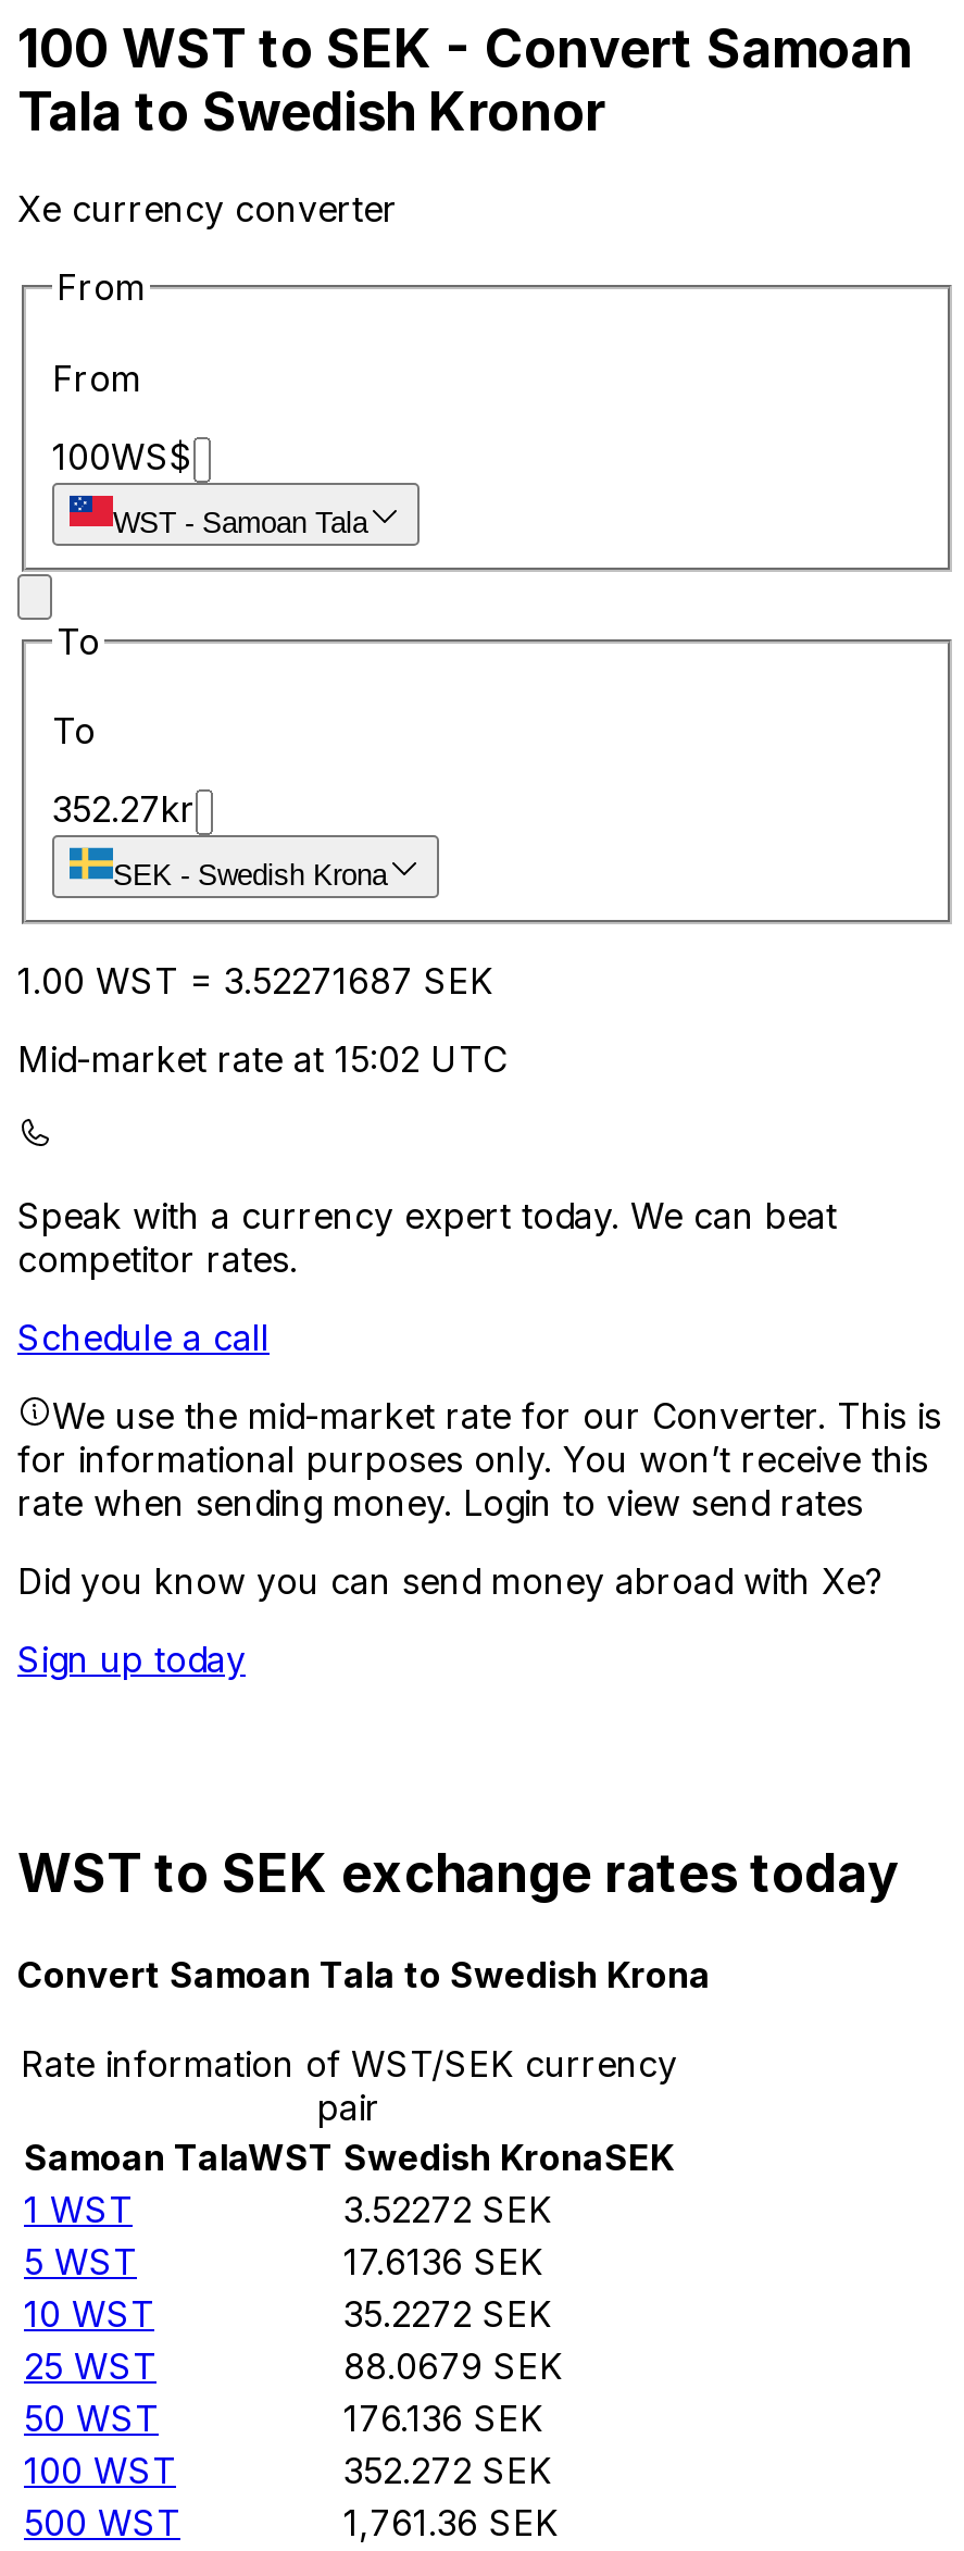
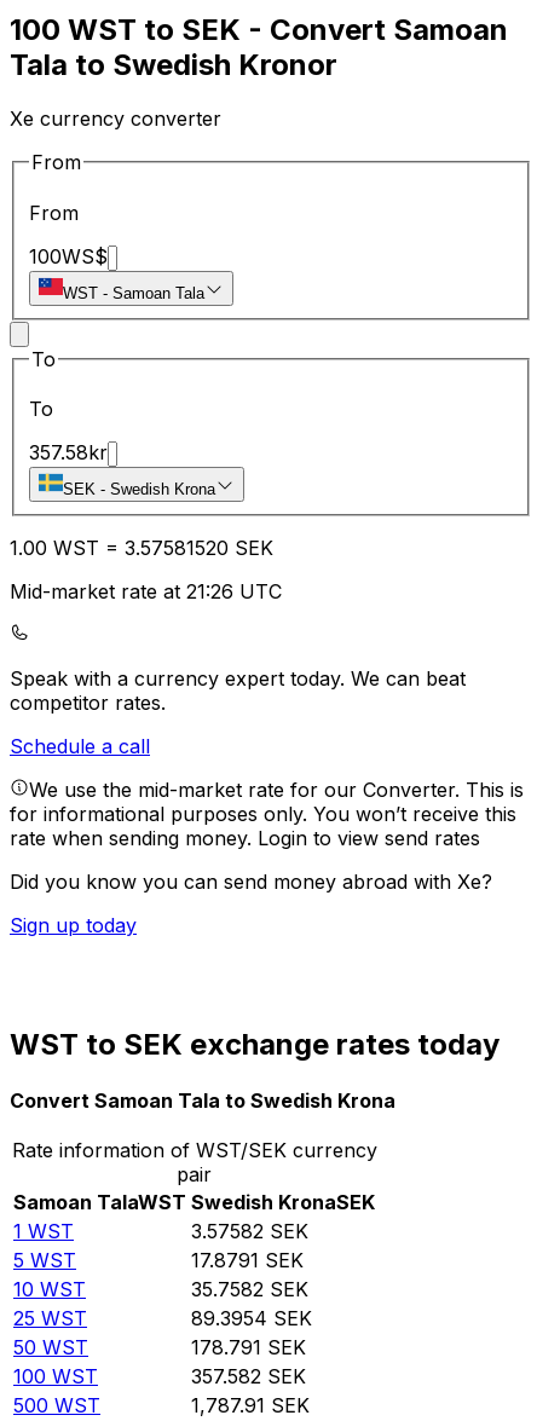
- 352.27kr
+ 357.58kr

- 1.00 WST = 3.52271687 SEK
+ 1.00 WST = 3.57581520 SEK

- Mid-market rate at 15:02 UTC
+ Mid-market rate at 21:26 UTC

- 3.52272 SEK
+ 3.57582 SEK

- 17.6136 SEK
+ 17.8791 SEK

- 35.2272 SEK
+ 35.7582 SEK

- 88.0679 SEK
+ 89.3954 SEK

- 176.136 SEK
+ 178.791 SEK

- 352.272 SEK
+ 357.582 SEK

- 1,761.36 SEK
+ 1,787.91 SEK
